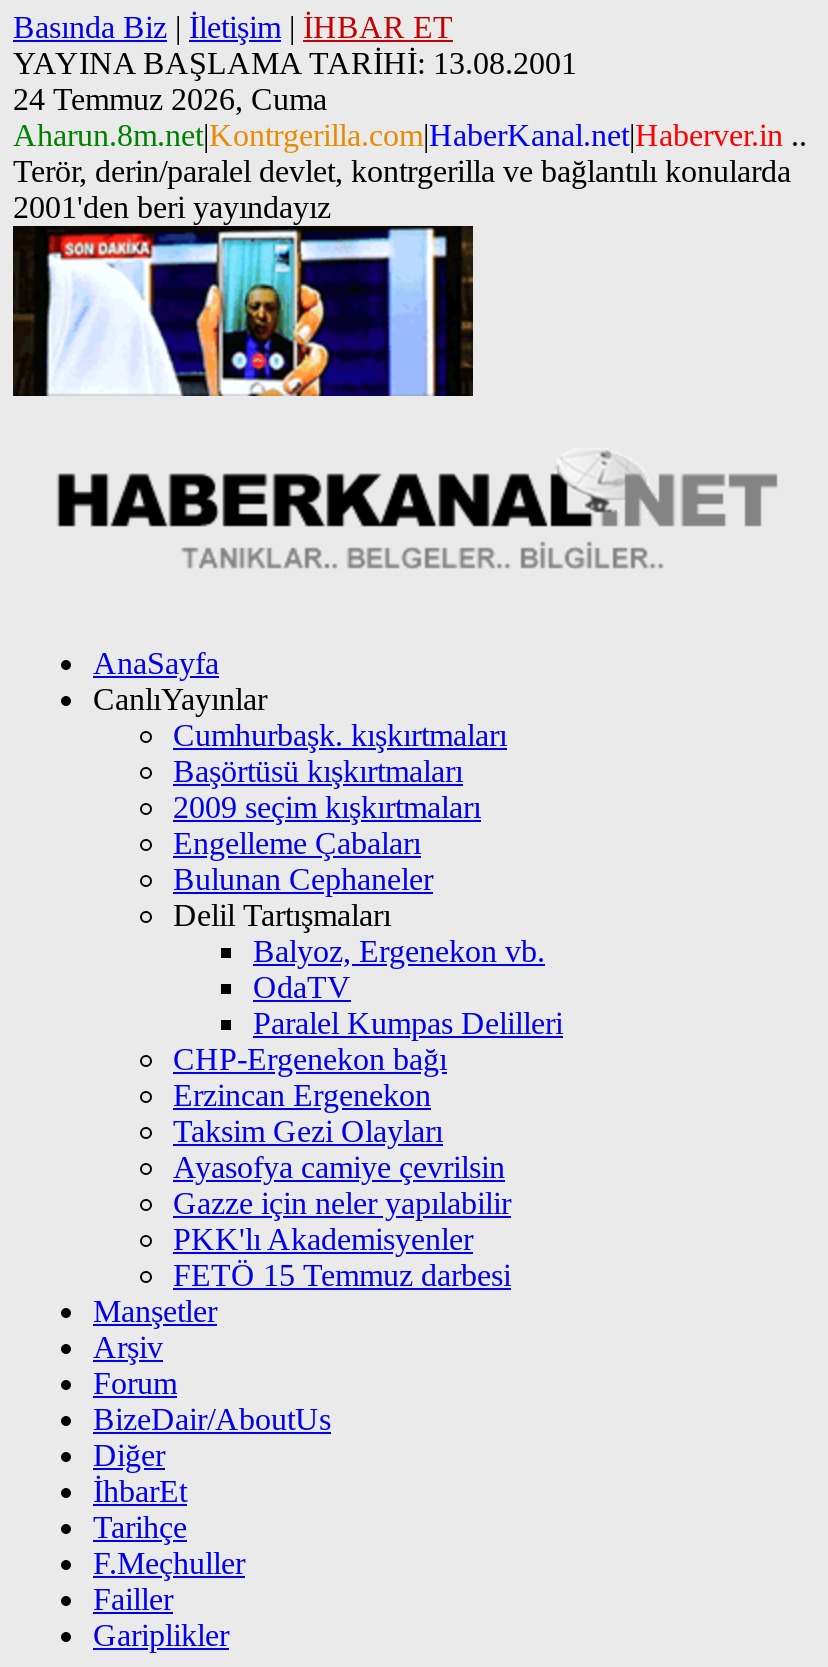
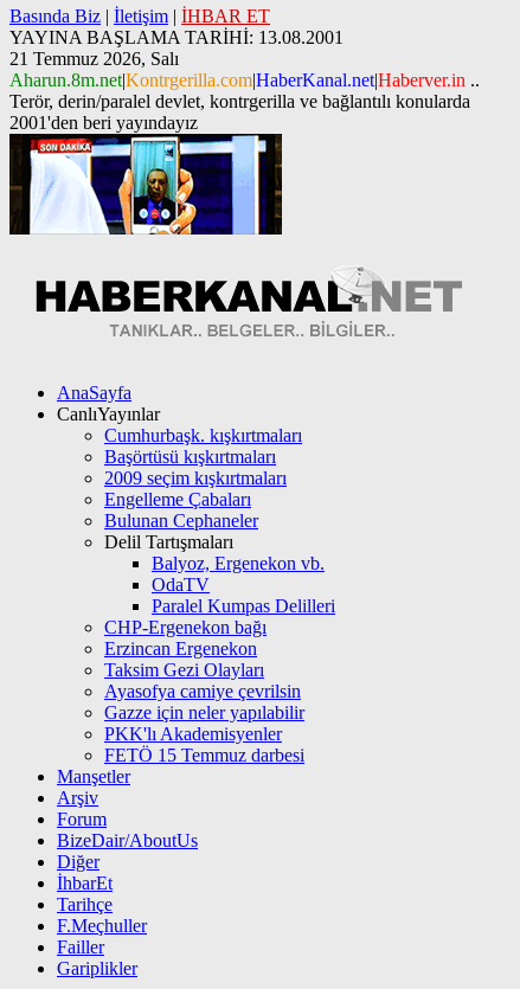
- 24 Temmuz 2026, Cuma
+ 21 Temmuz 2026, Salı
